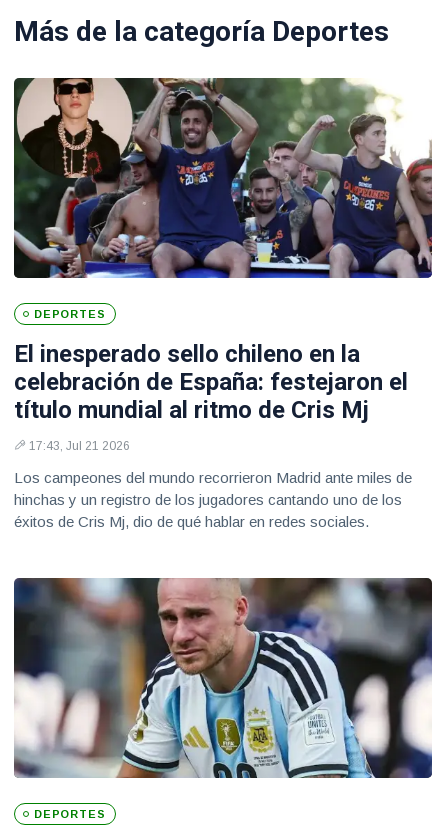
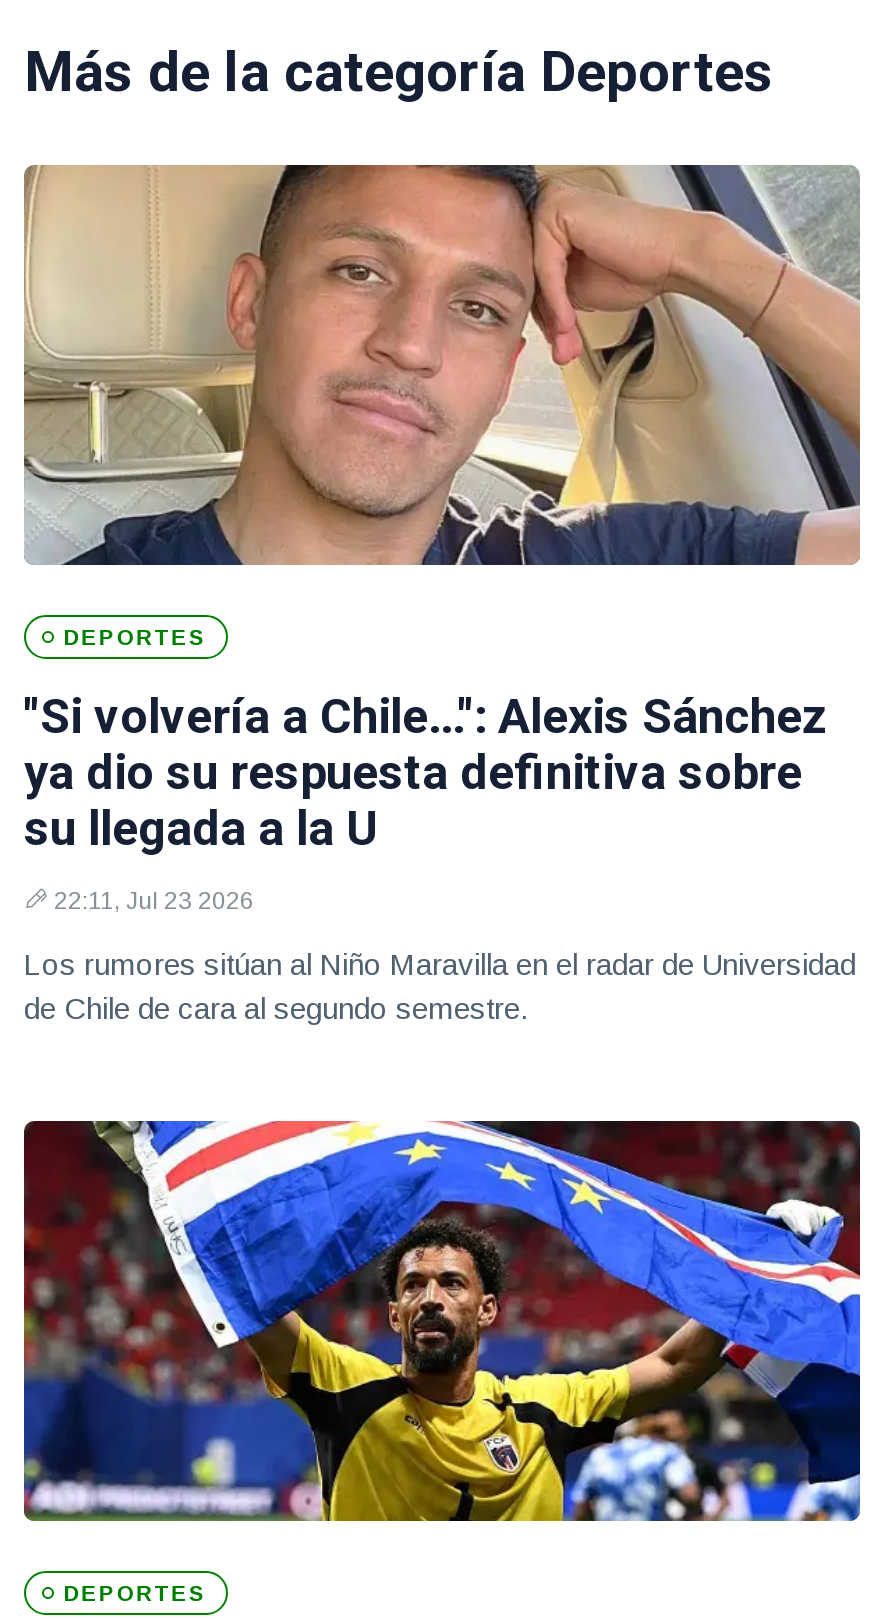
- [image]
+ [image]

- El inesperado sello chileno en la
- celebración de España: festejaron el
- título mundial al ritmo de Cris Mj
+ "Si volvería a Chile...": Alexis Sánchez
+ ya dio su respuesta definitiva sobre
+ su llegada a la U

- 17:43, Jul 21 2026
+ 22:11, Jul 23 2026

- Los campeones del mundo recorrieron Madrid ante miles de
- hinchas y un registro de los jugadores cantando uno de los
- éxitos de Cris Mj, dio de qué hablar en redes sociales.
+ Los rumores sitúan al Niño Maravilla en el radar de Universidad
+ de Chile de cara al segundo semestre.

- [image]
+ [image]
